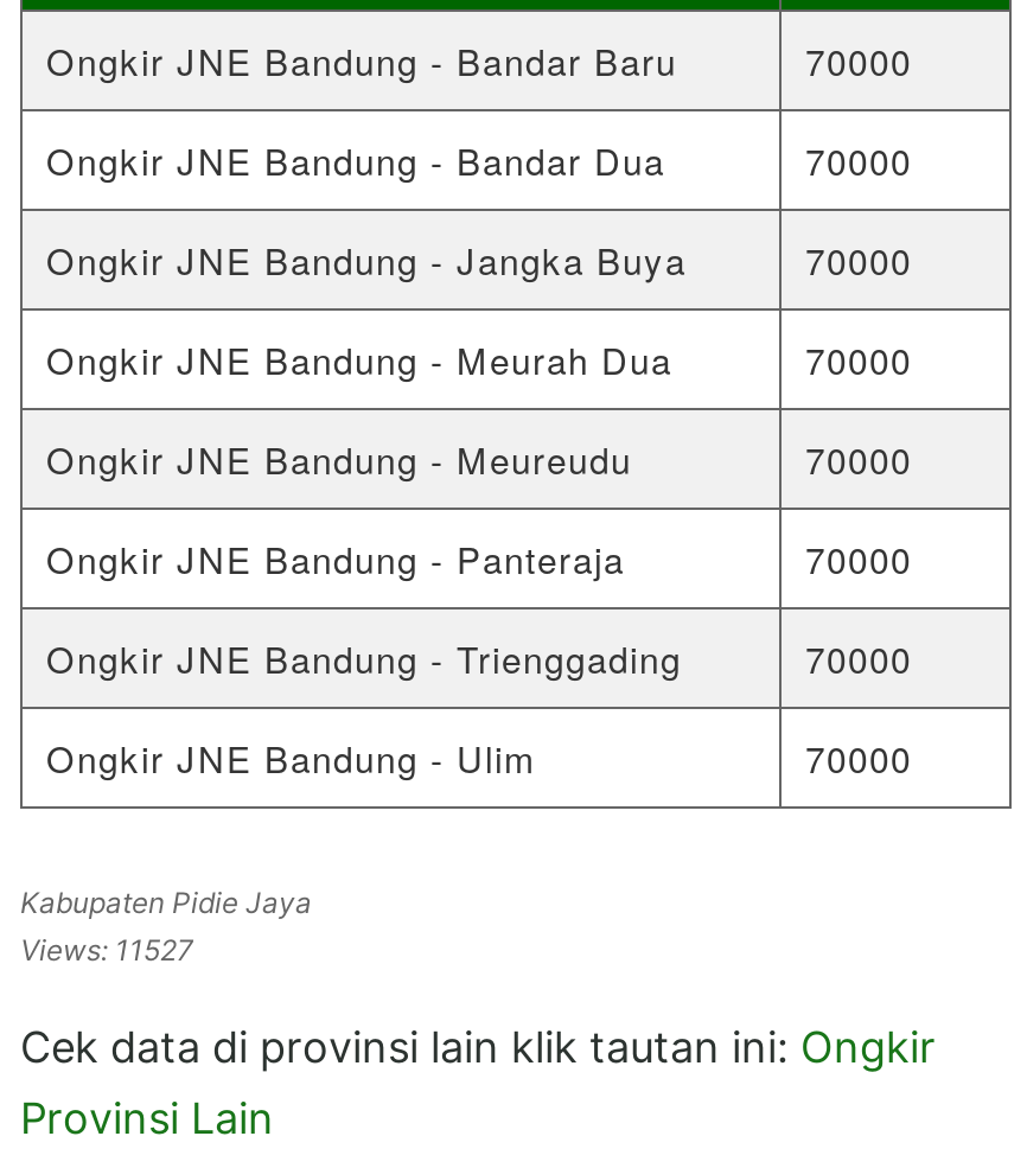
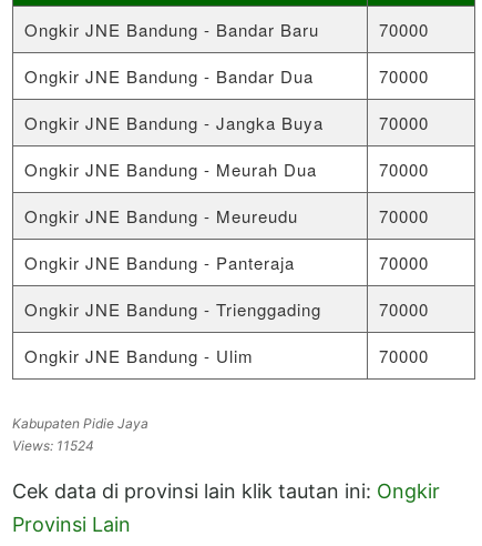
- Views: 11527
+ Views: 11524
